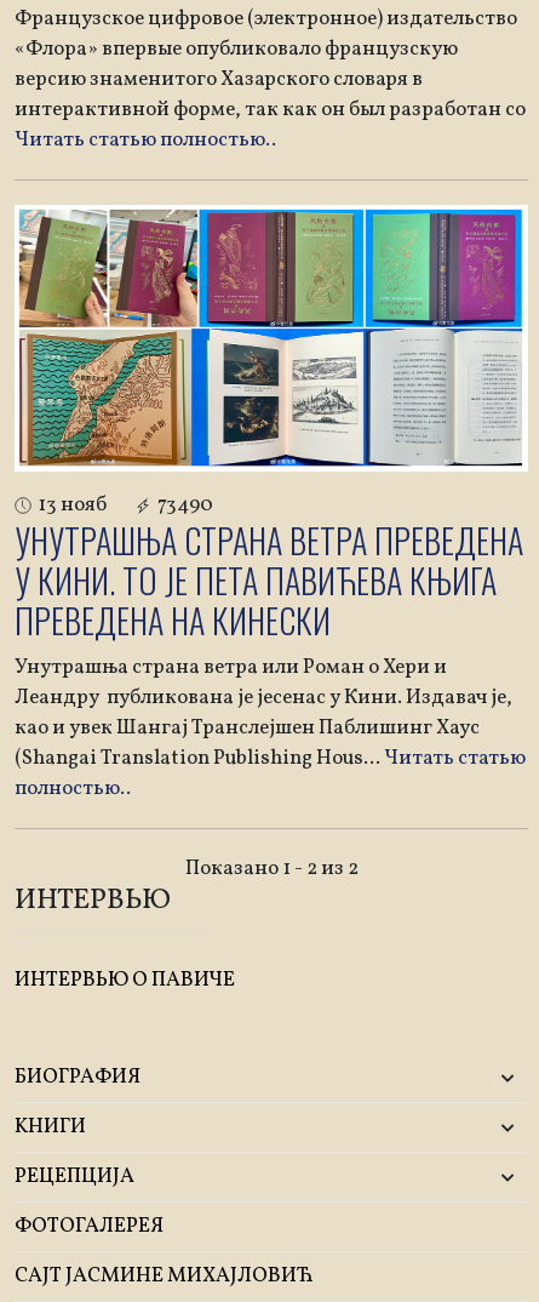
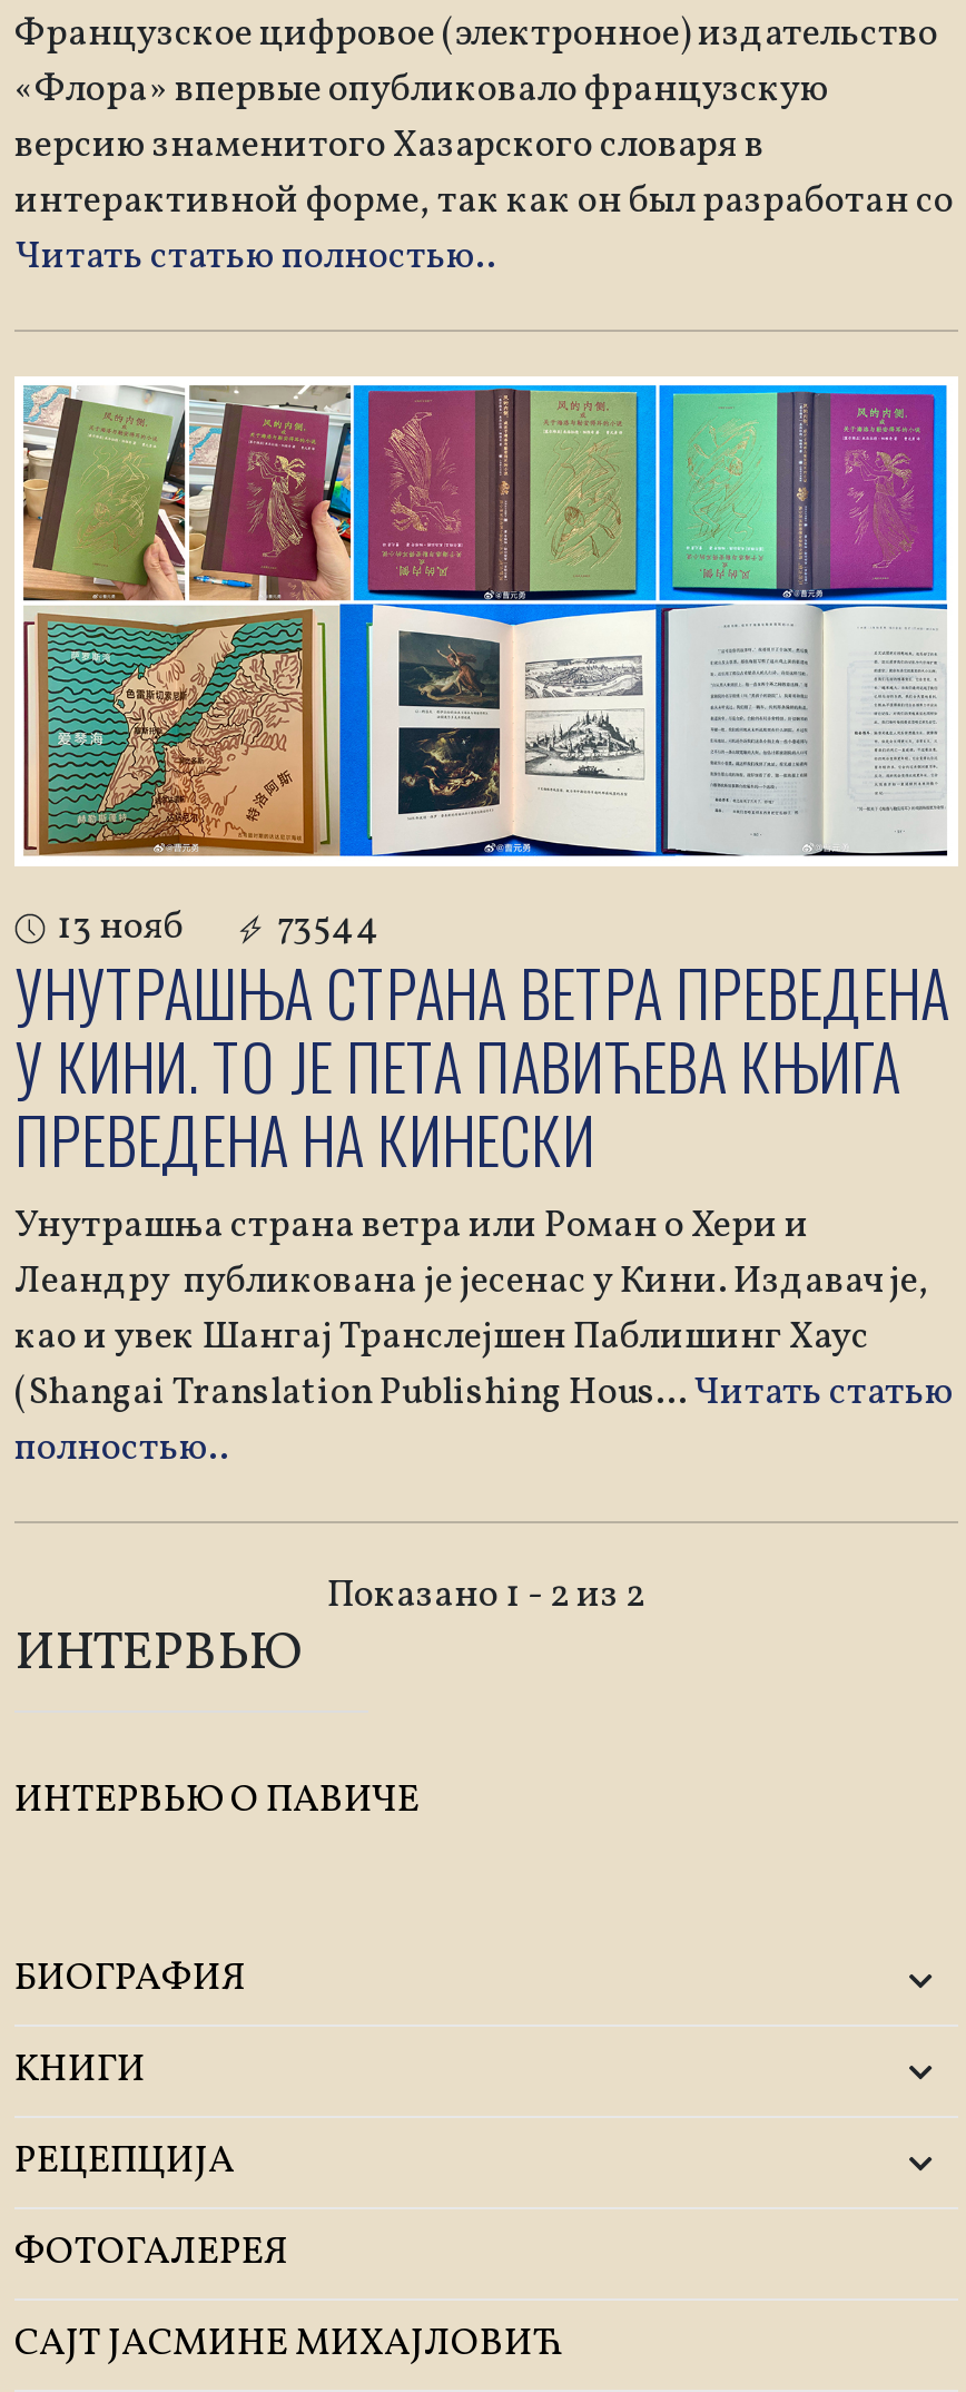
- 13 нояб 73490
+ 13 нояб 73544
